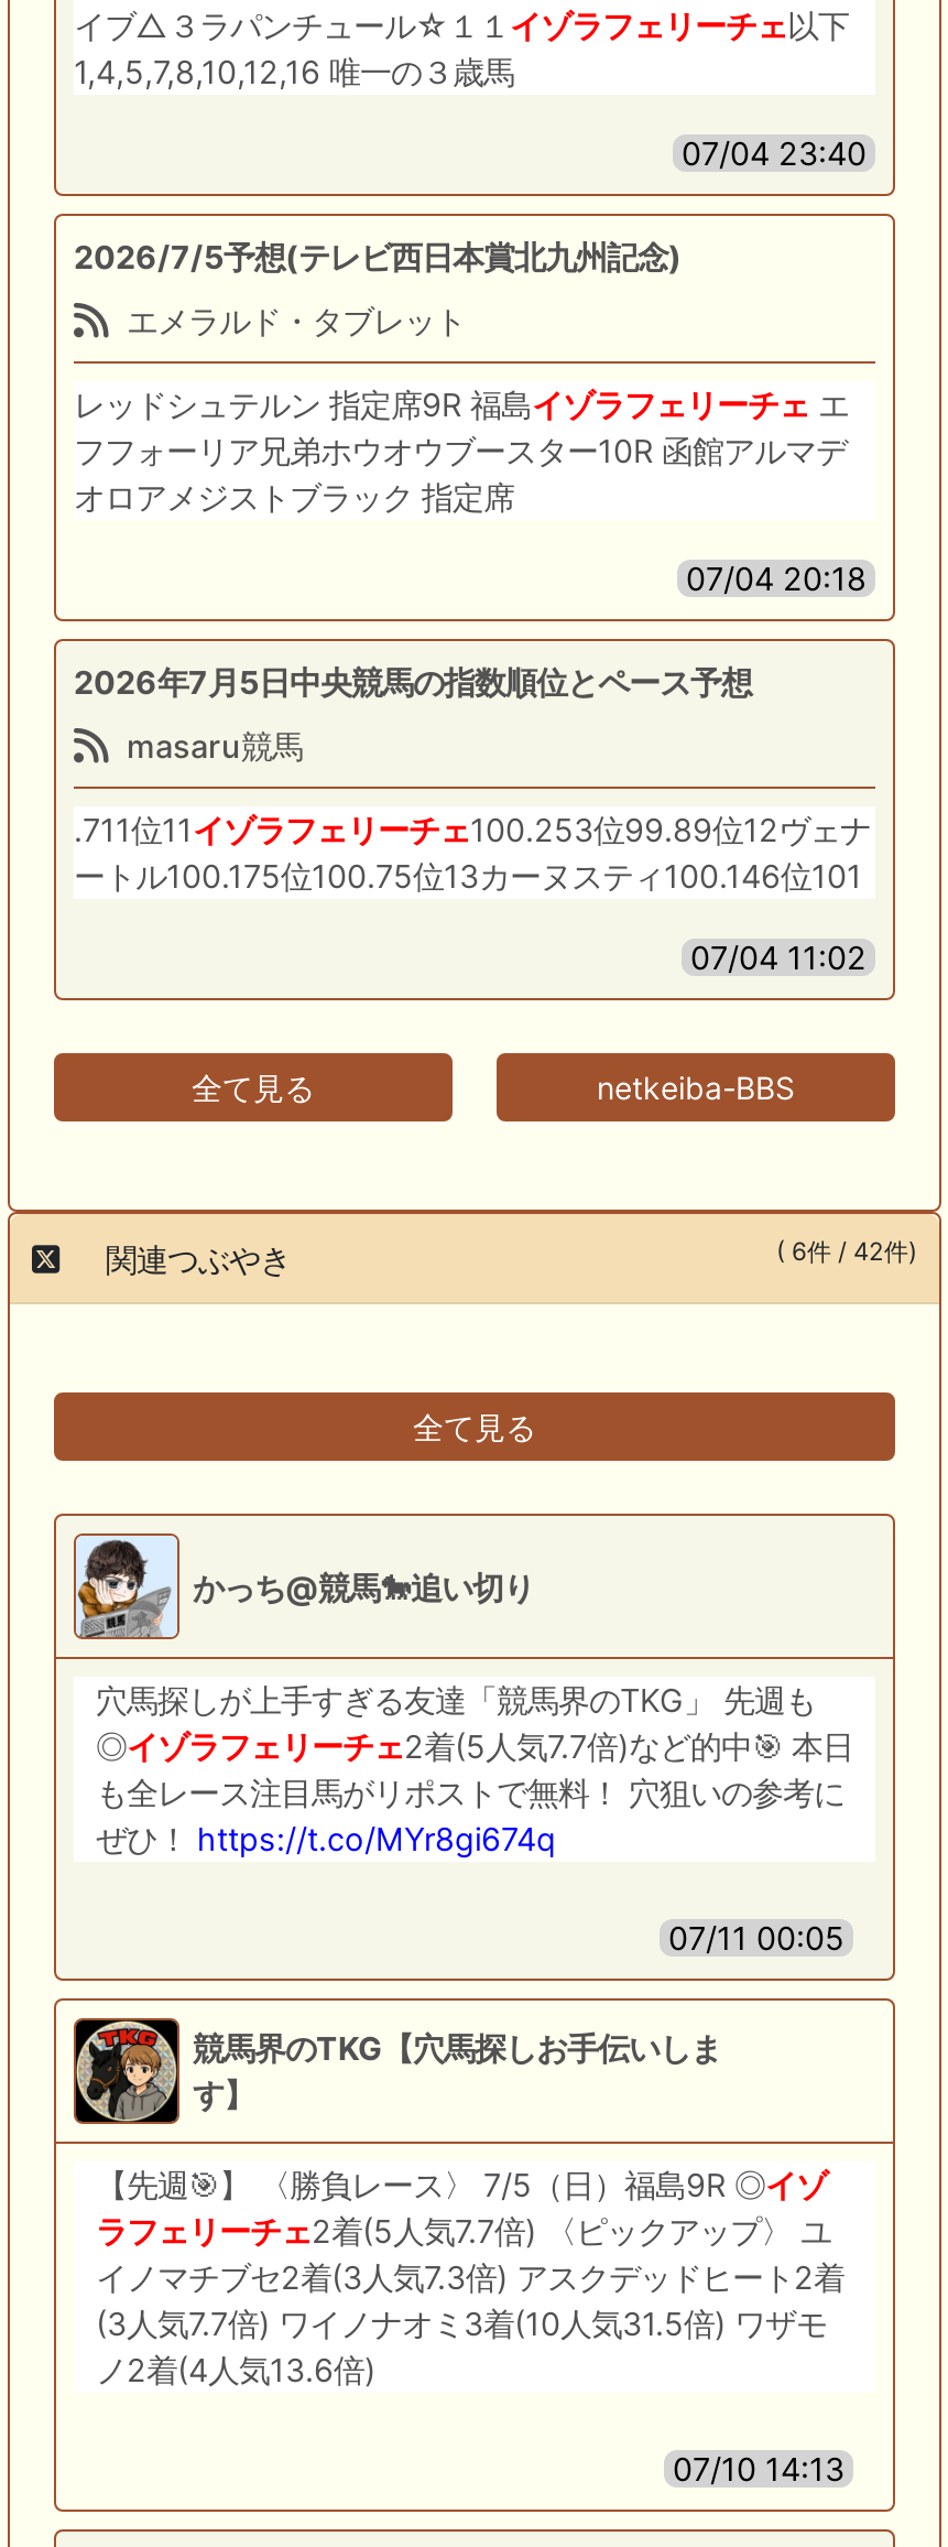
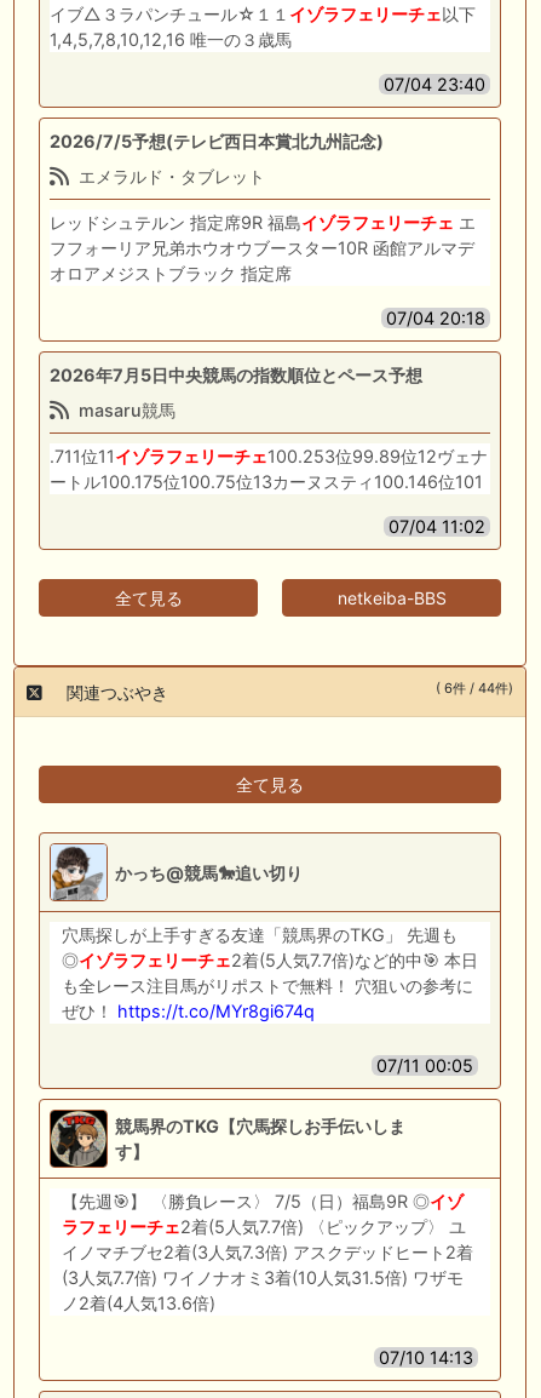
- ( 6件 / 42件)
+ ( 6件 / 44件)
